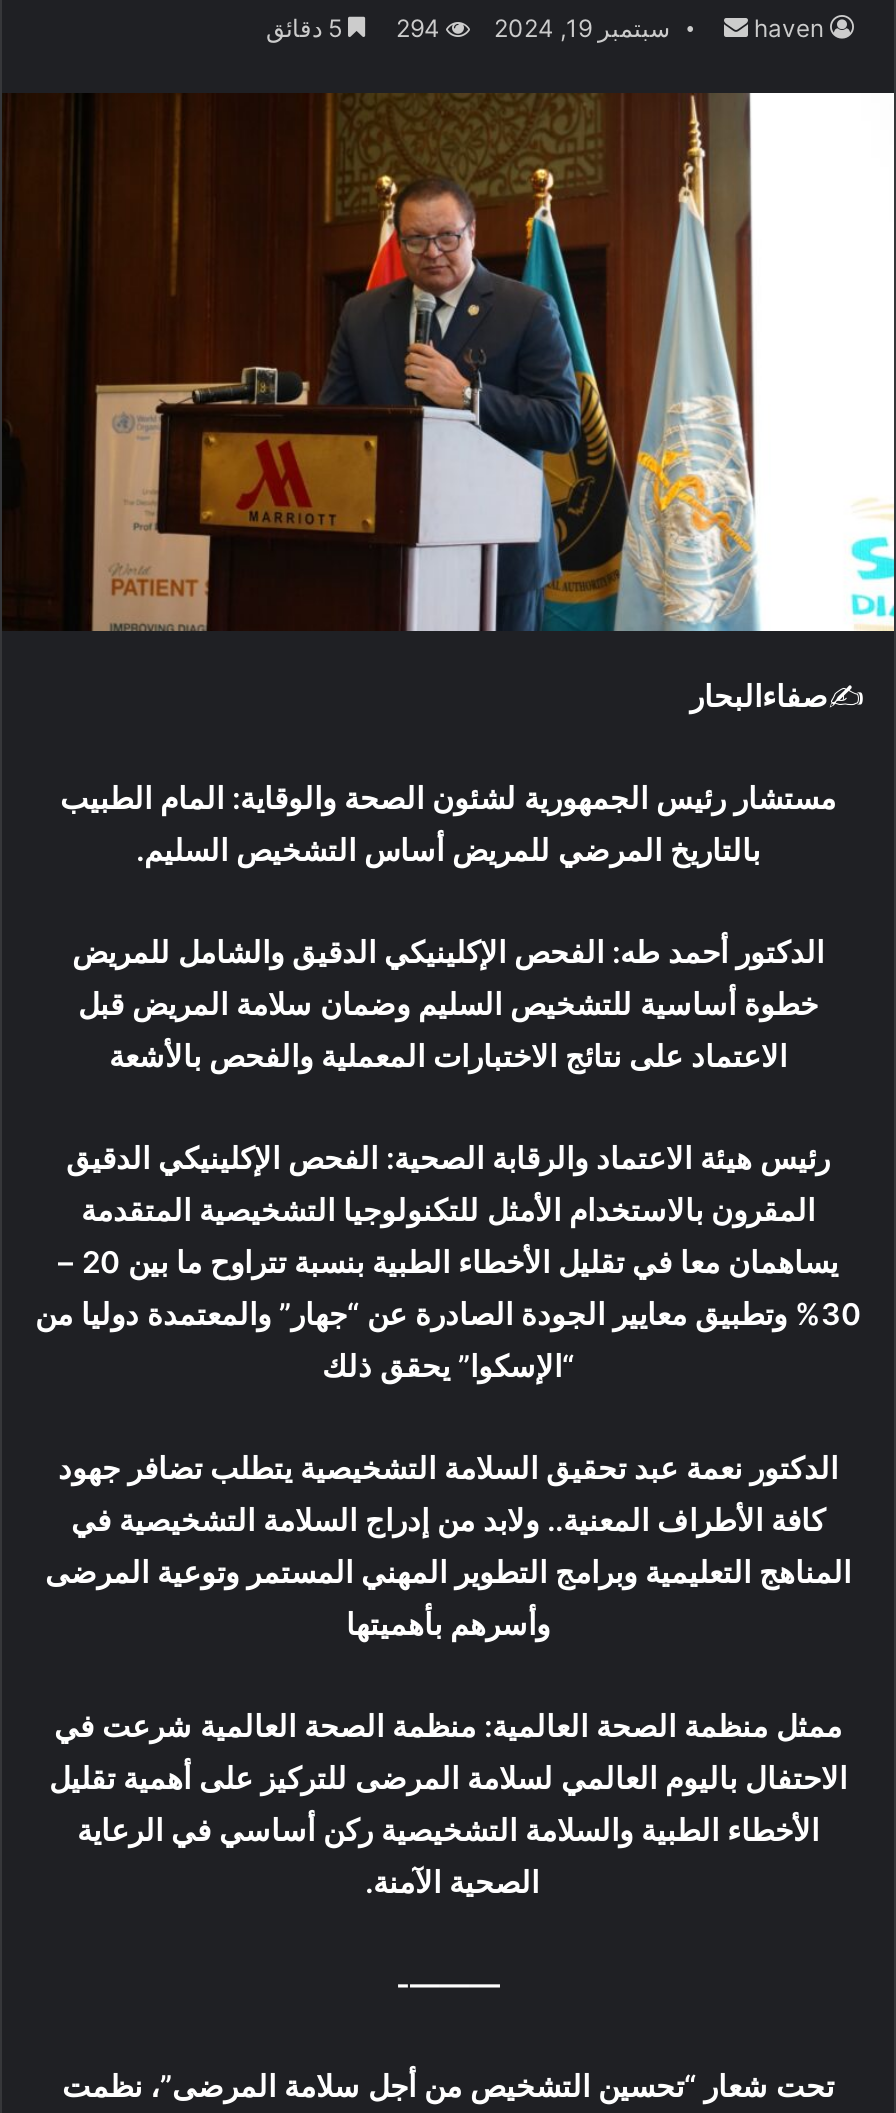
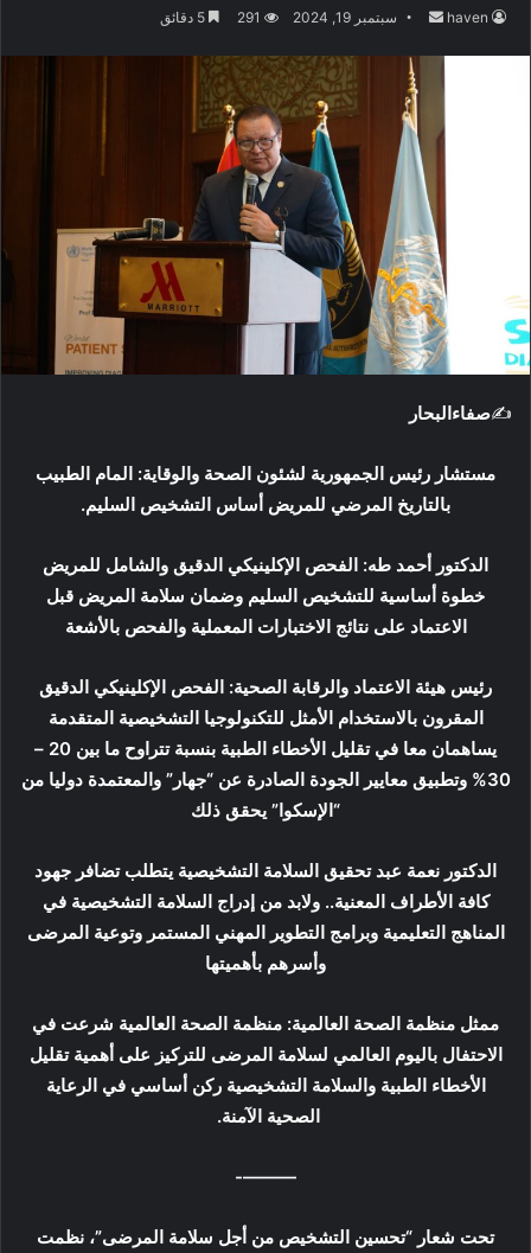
- 294
+ 291
